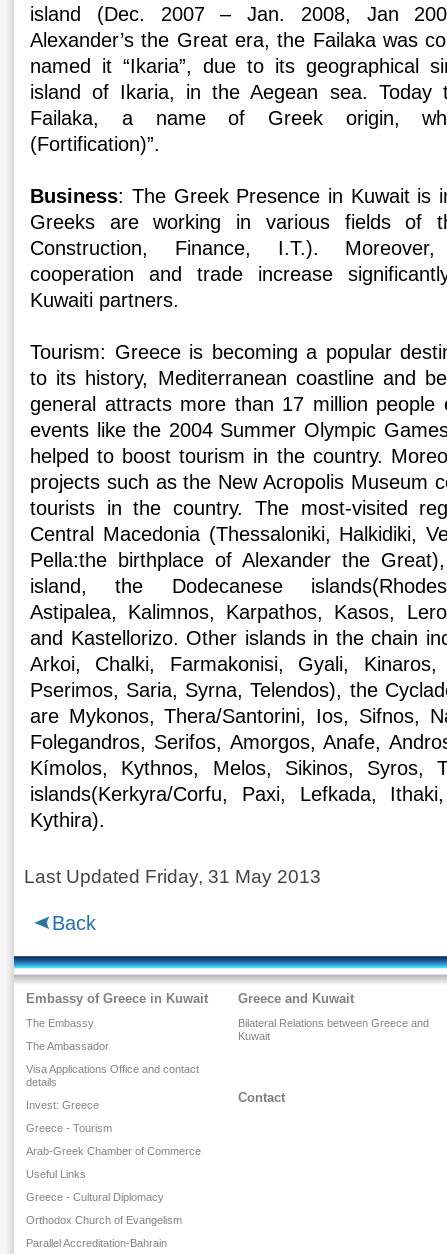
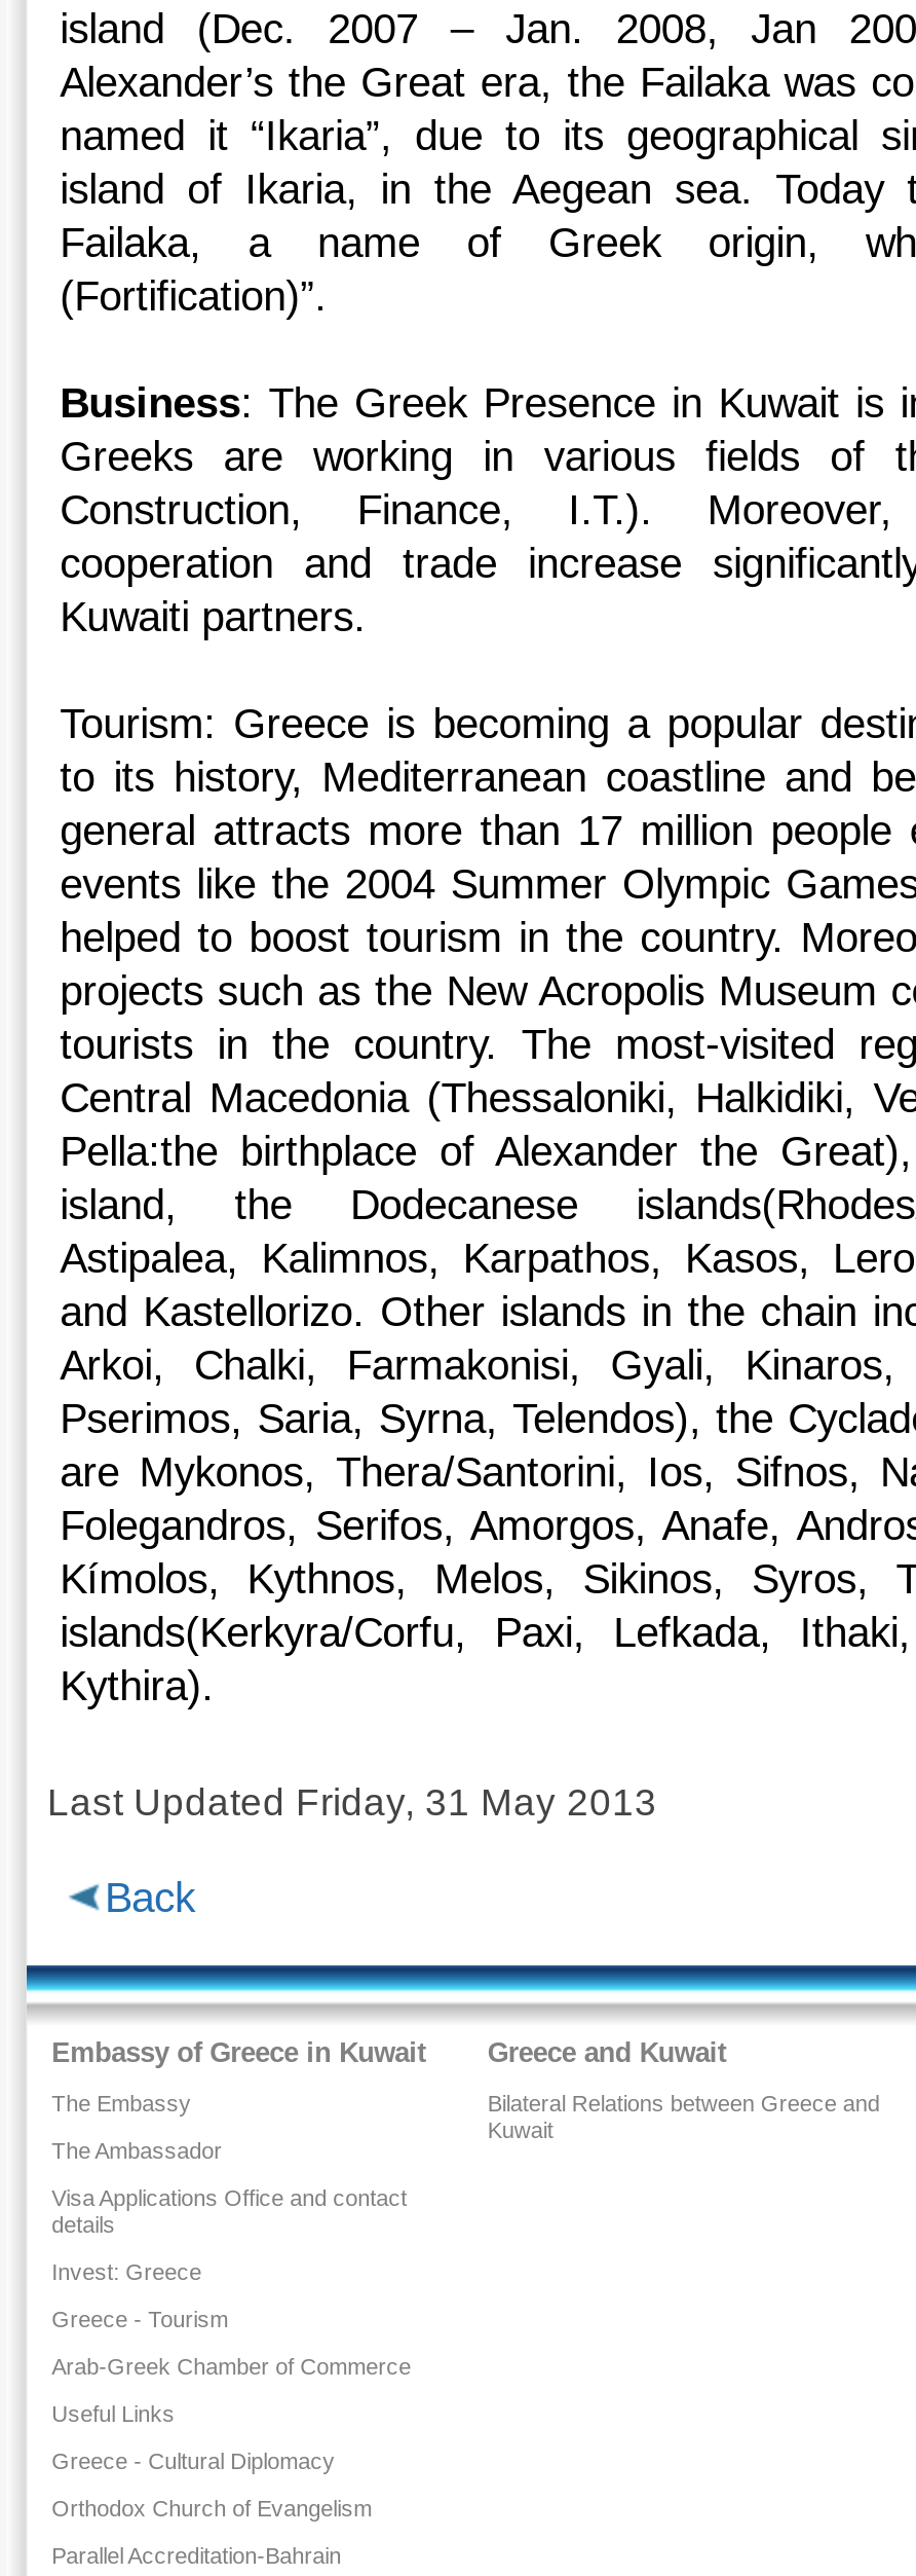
- Contact
